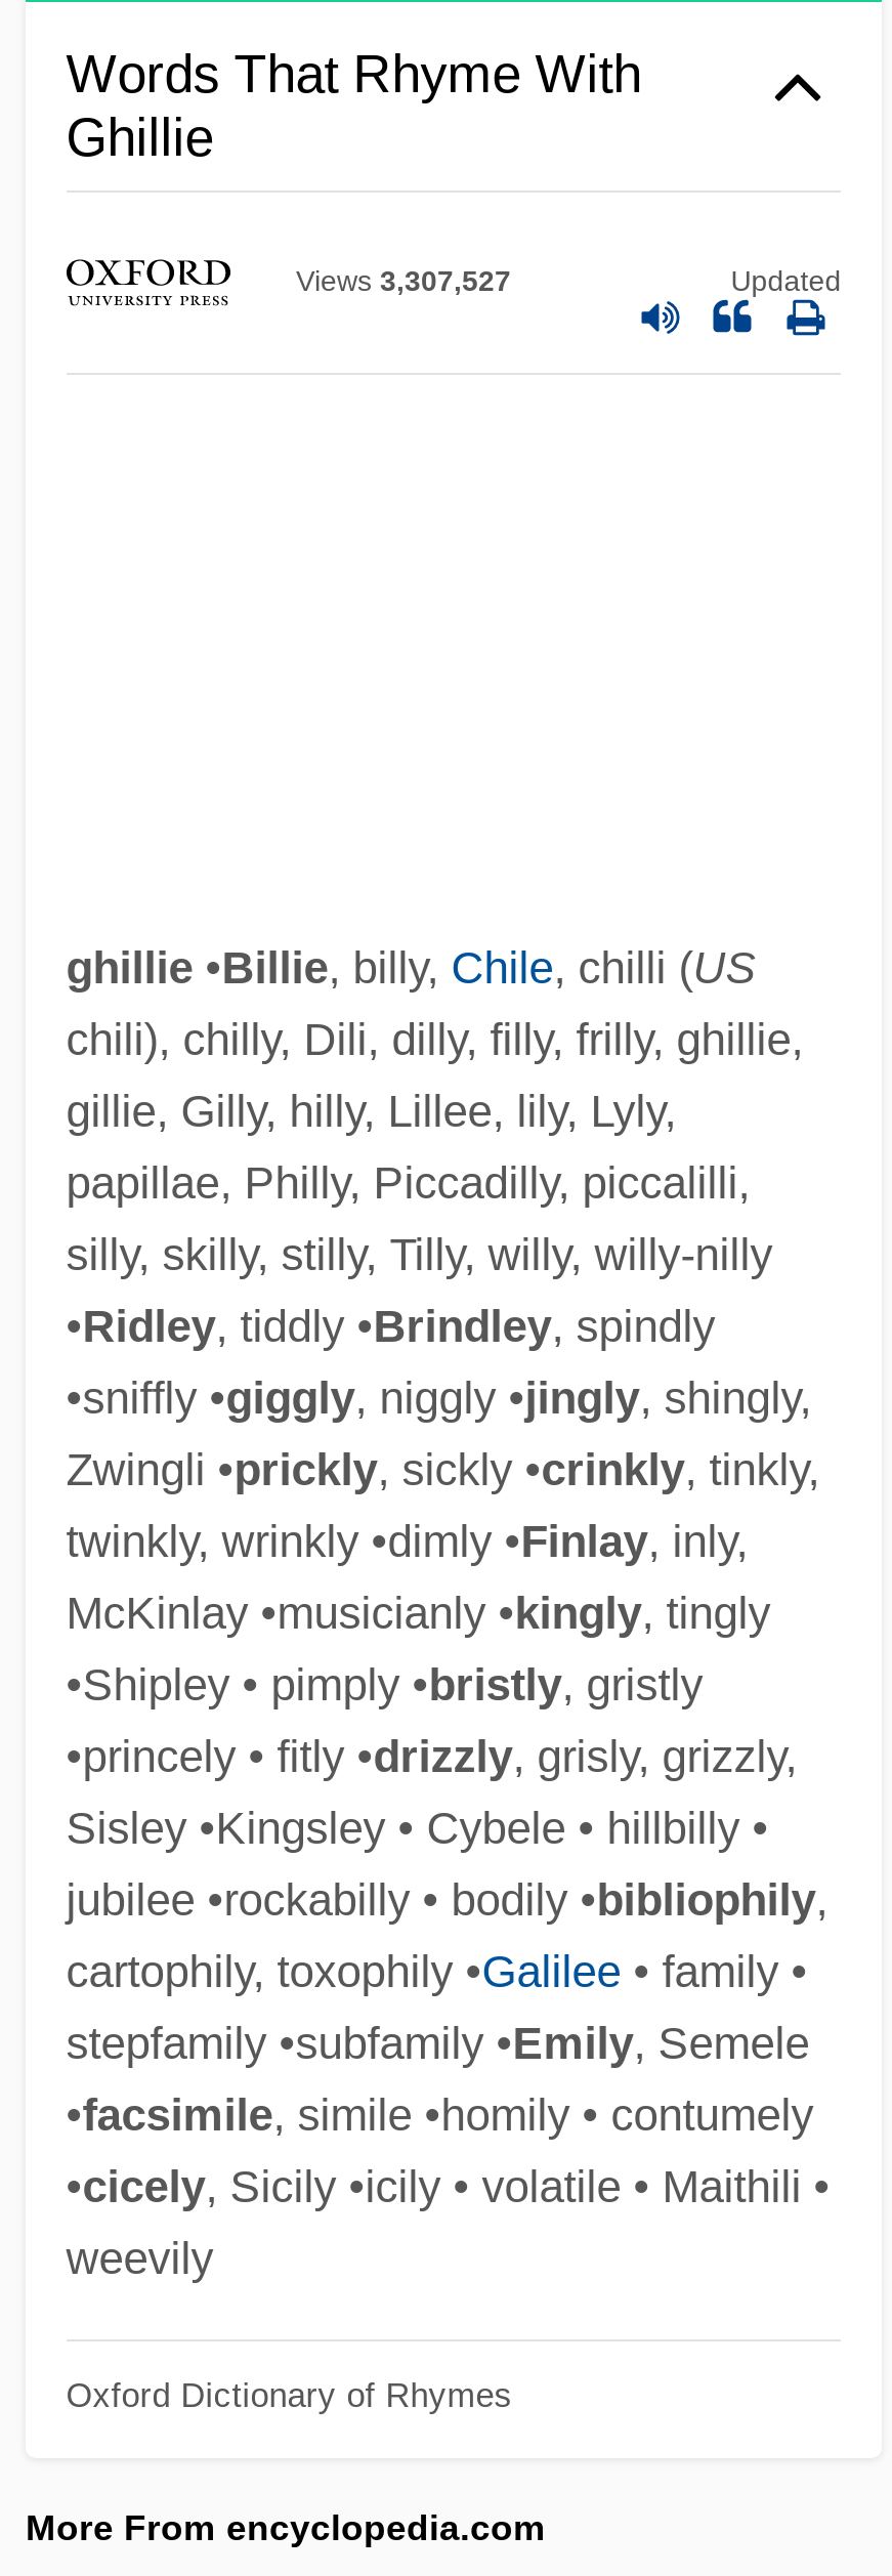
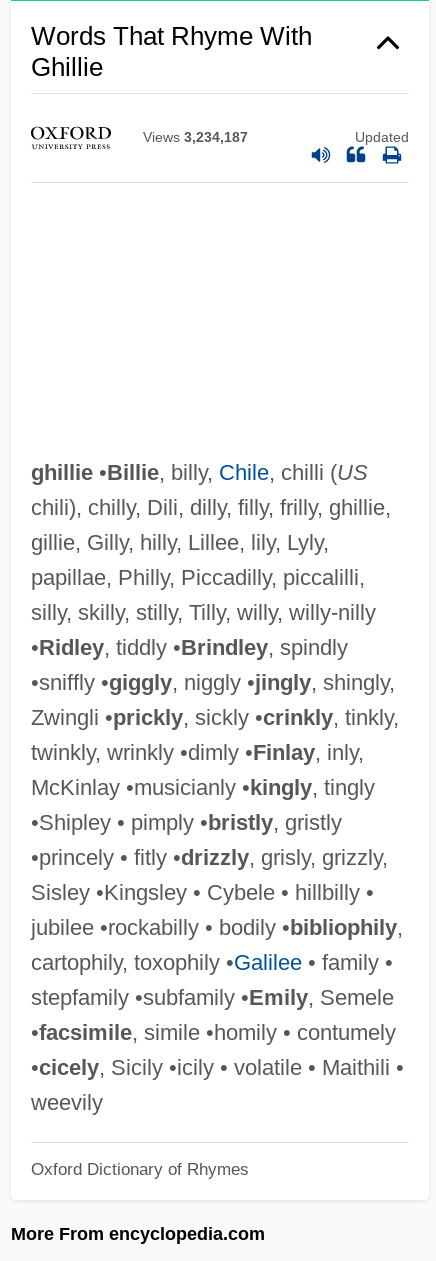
- Views 3,307,527
+ Views 3,234,187
